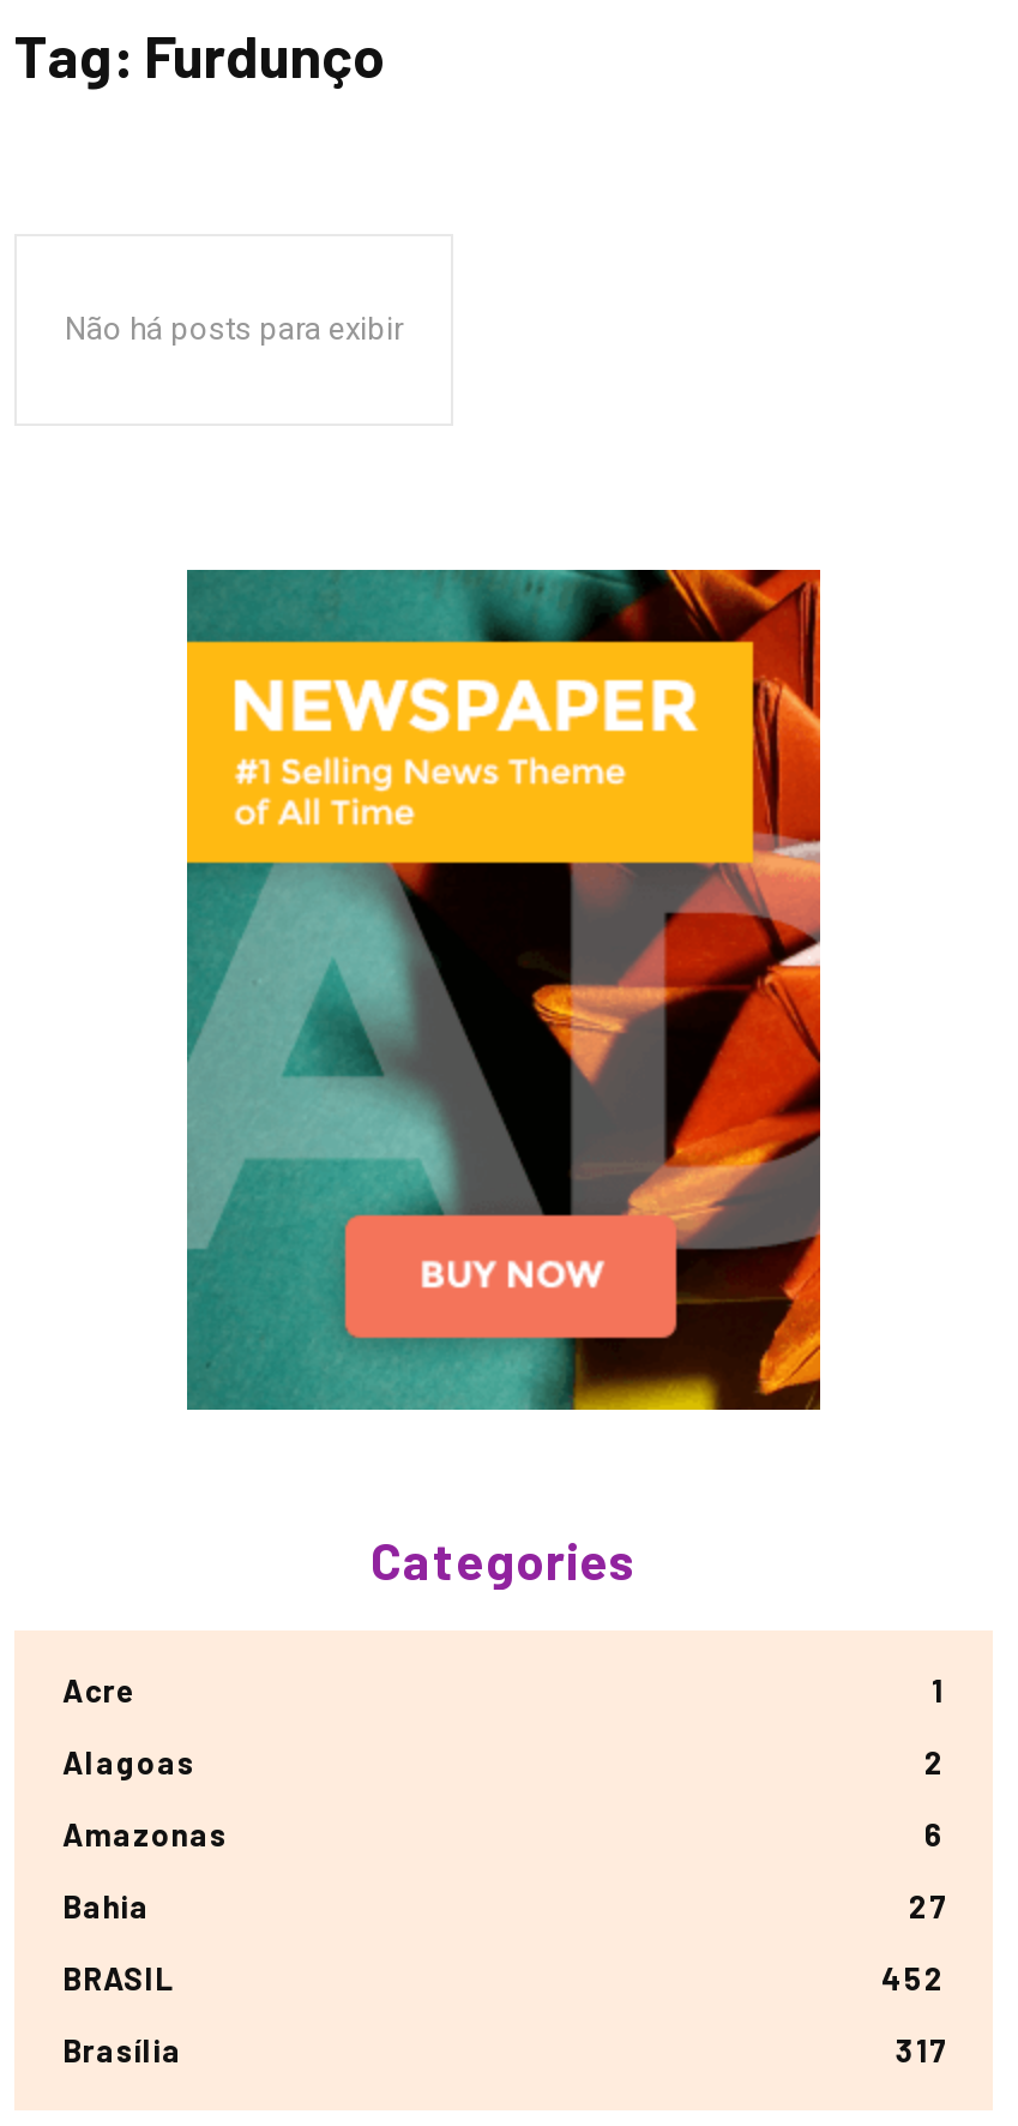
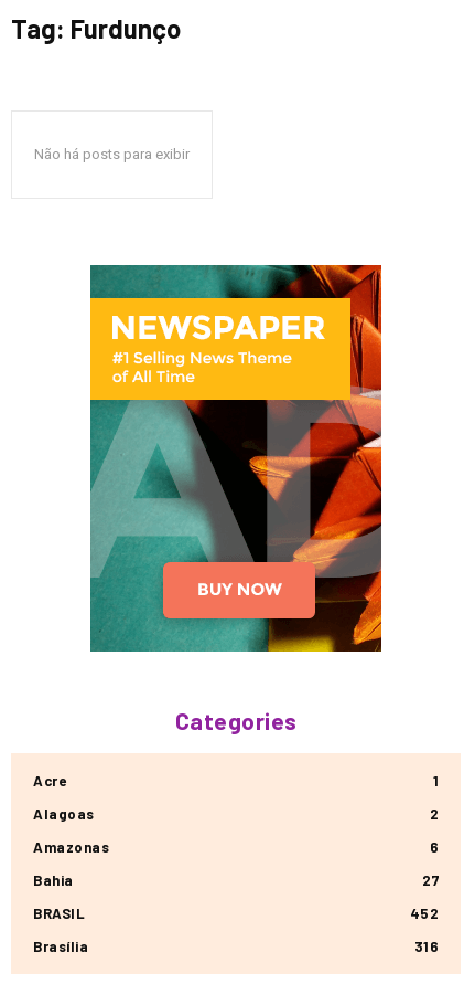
- 317
+ 316
